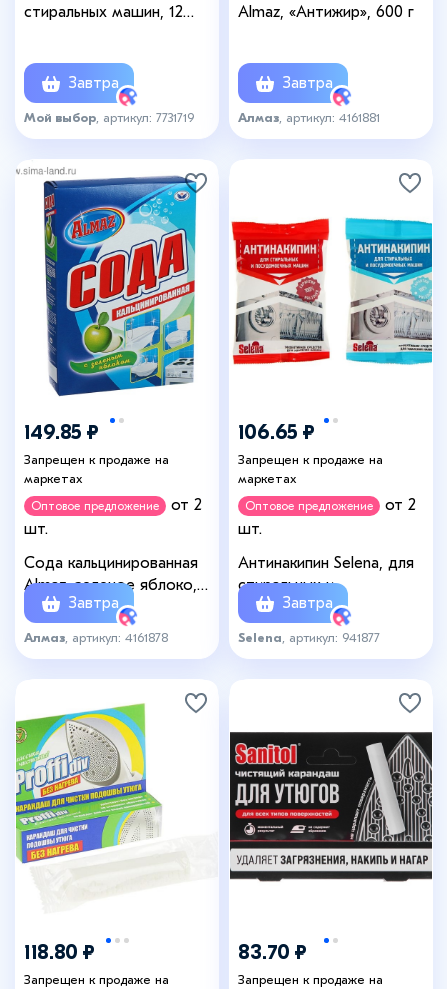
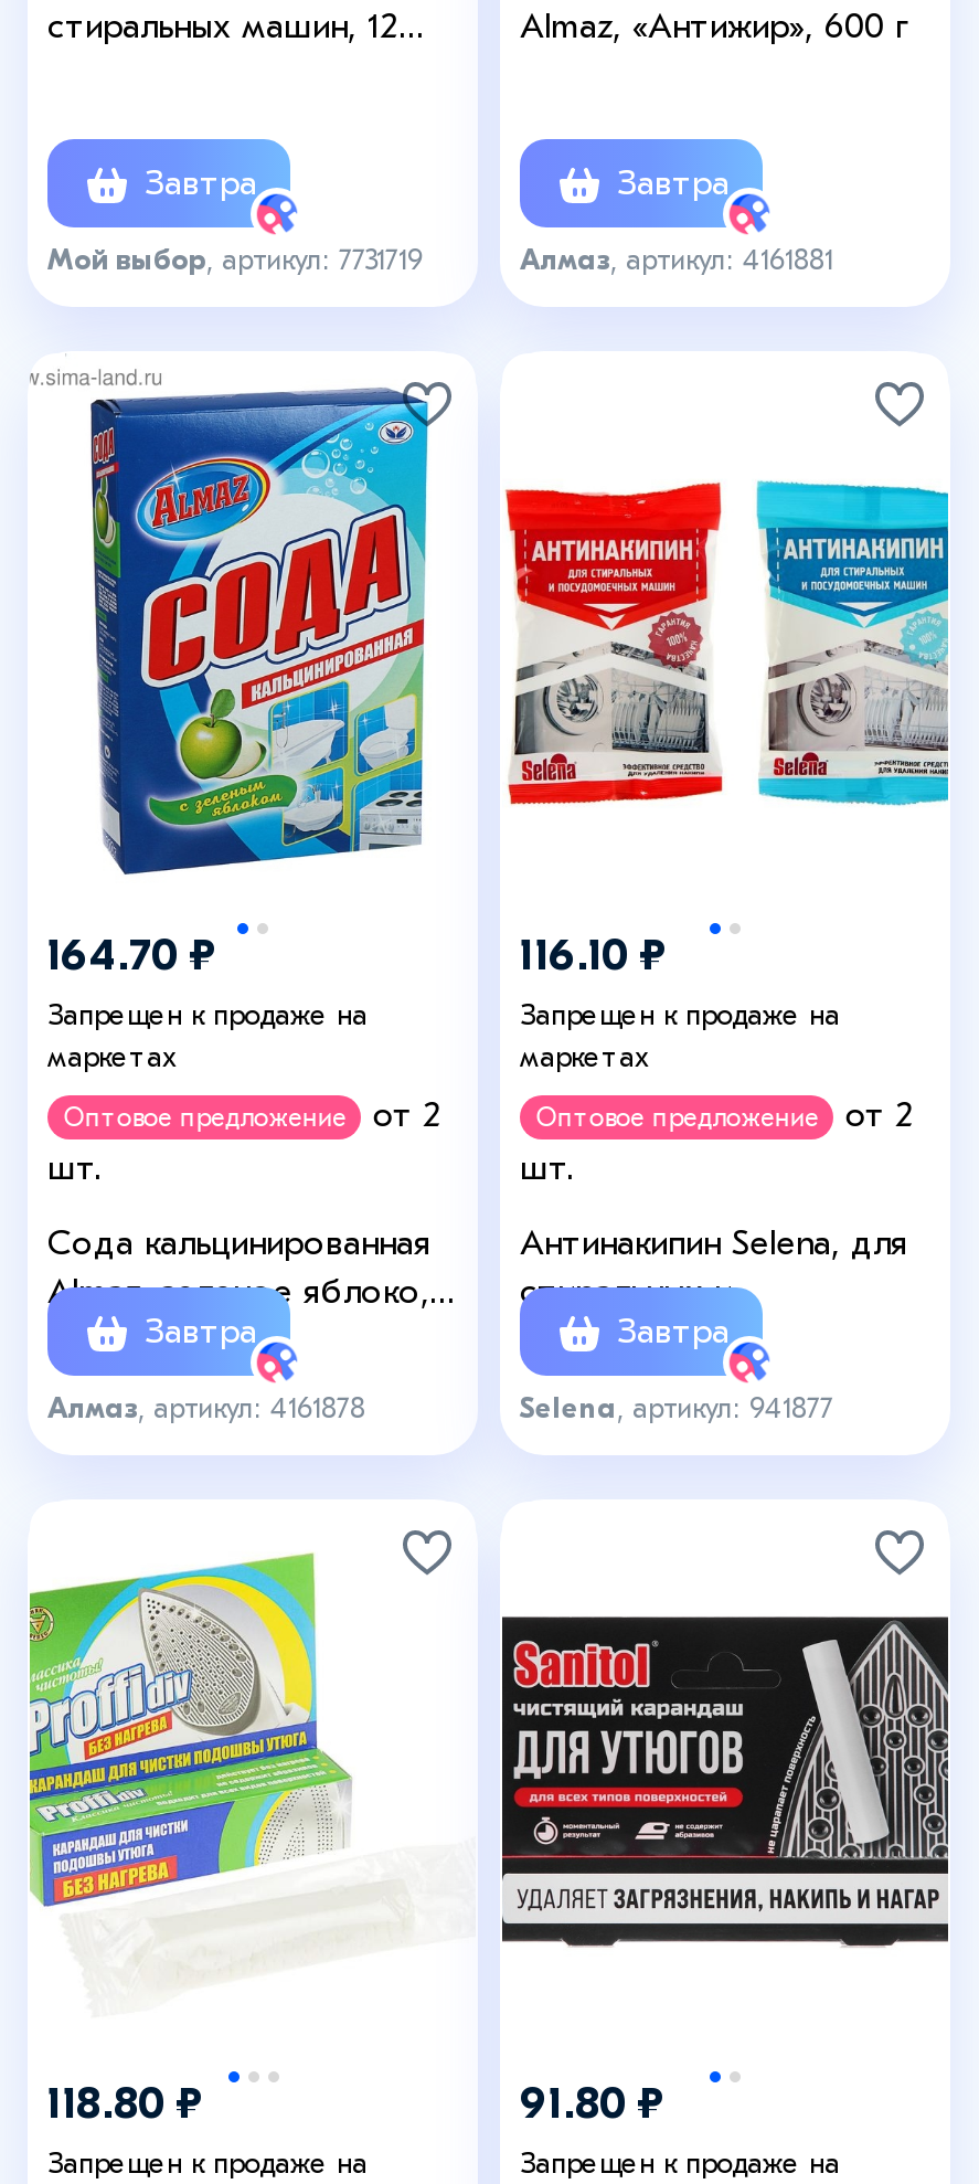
- 149.85 ₽
+ 164.70 ₽

- 106.65 ₽
+ 116.10 ₽

- 83.70 ₽
+ 91.80 ₽
